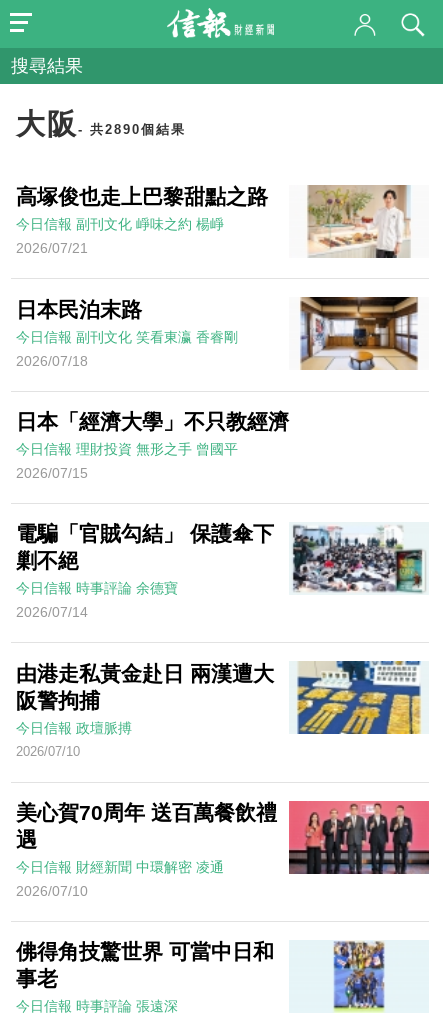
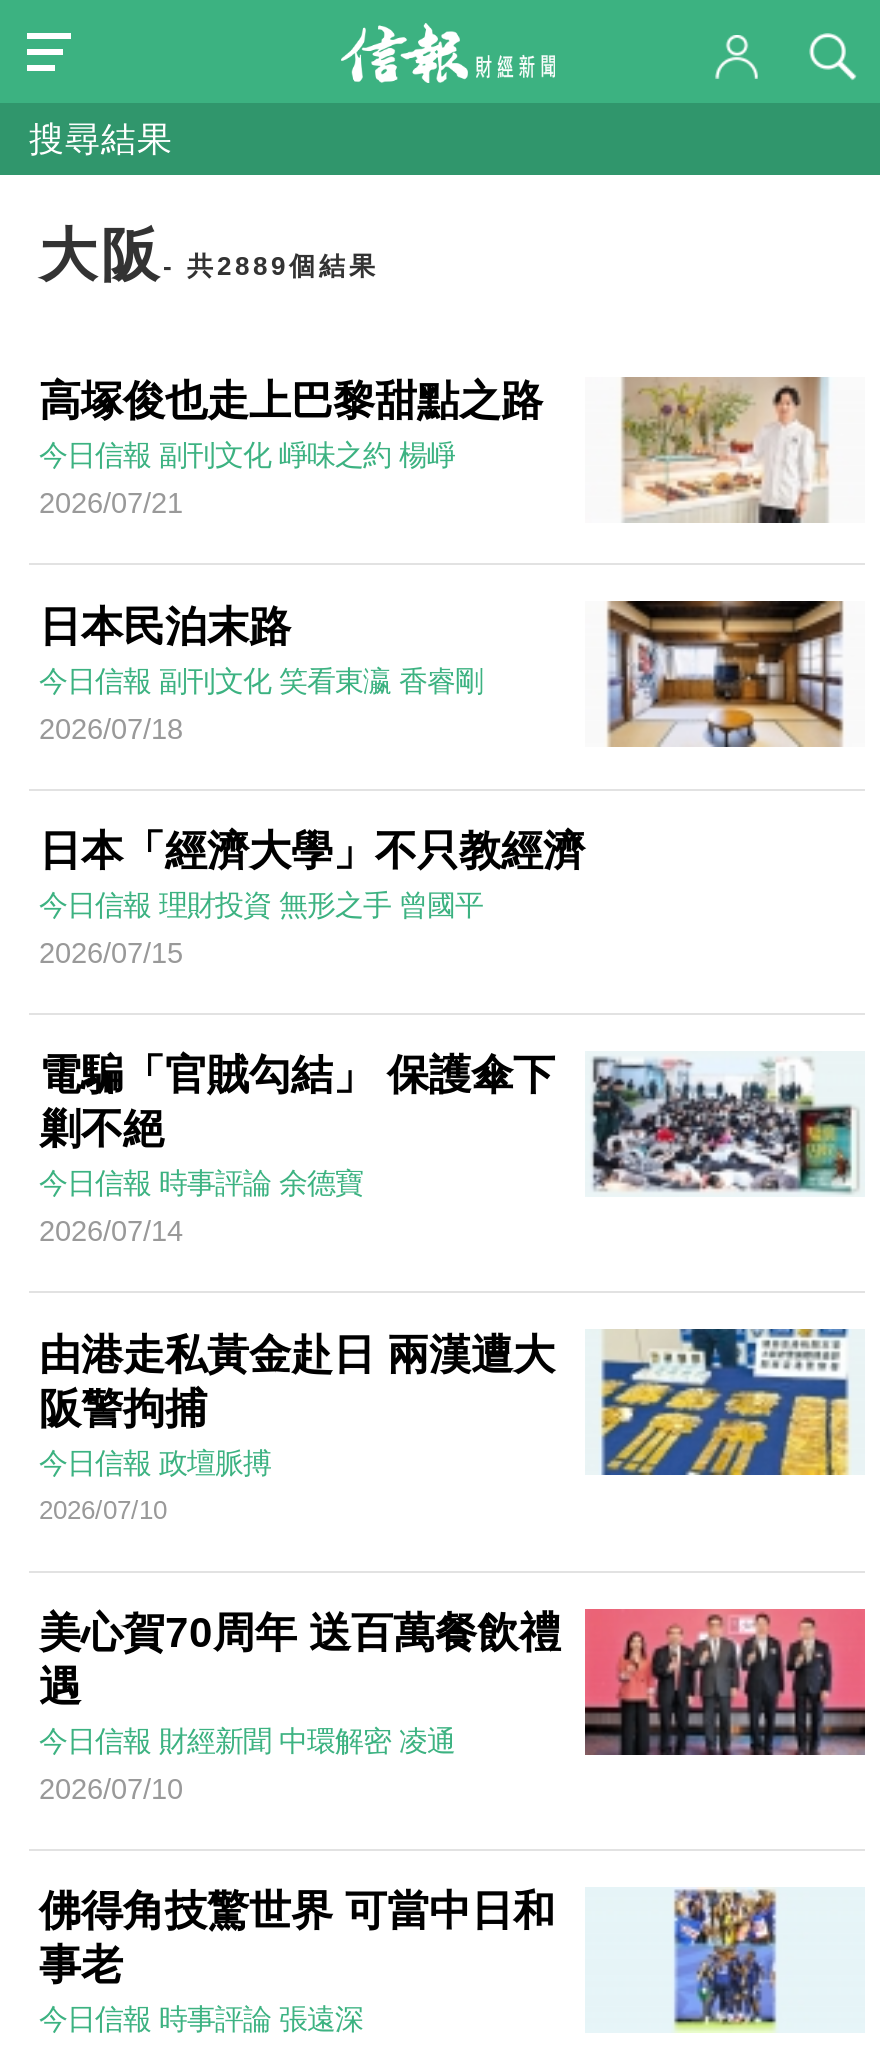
- 大阪- 共2890個結果
+ 大阪- 共2889個結果
